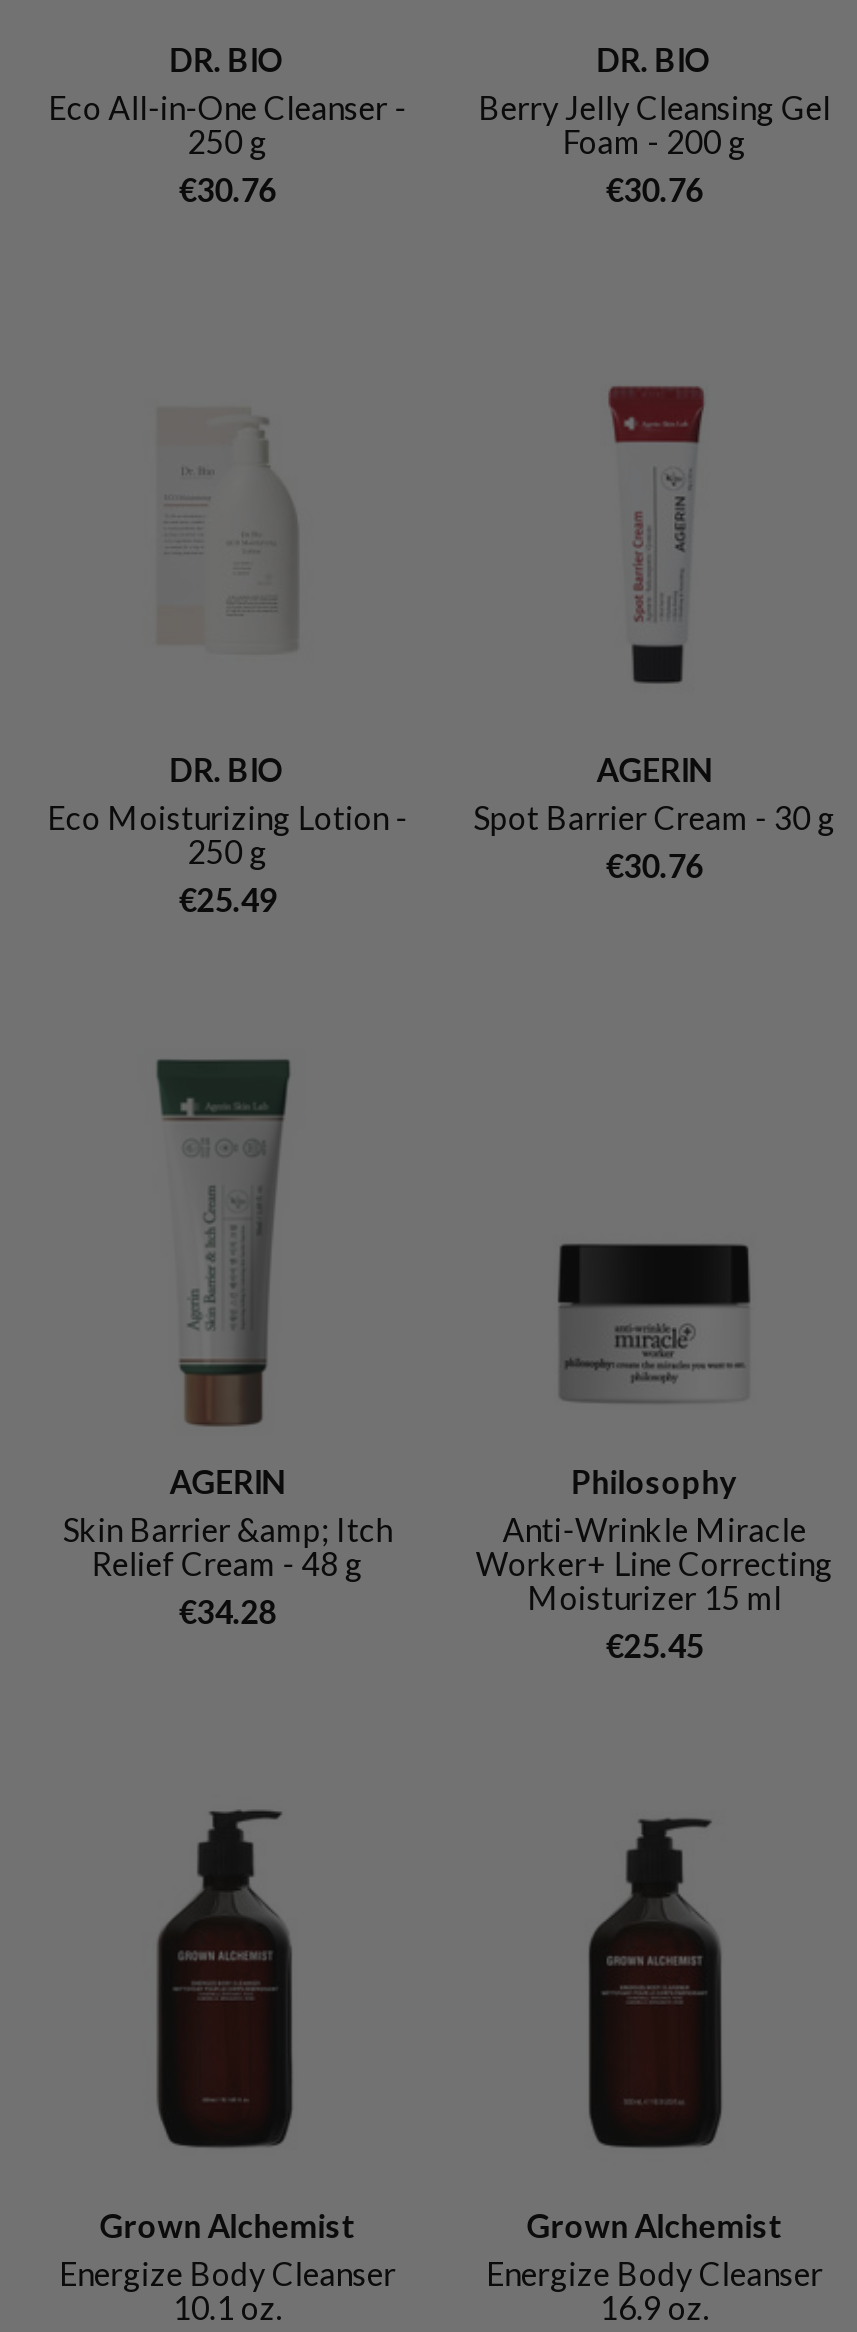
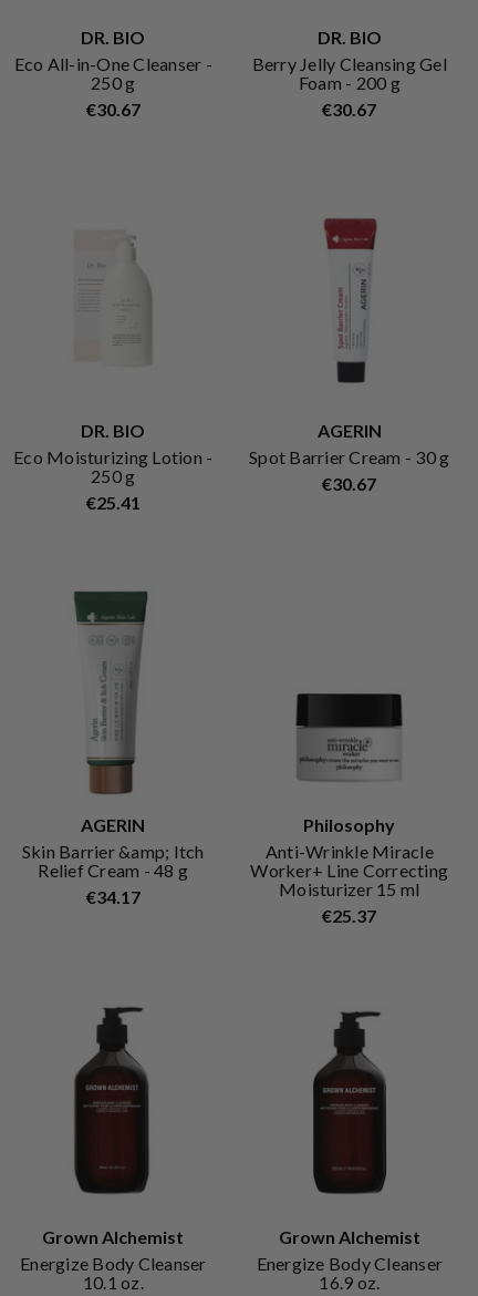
- €30.76
+ €30.67

- €30.76
+ €30.67

- €30.76
+ €30.67

- €25.49
+ €25.41

- €34.28
+ €34.17

- €25.45
+ €25.37
